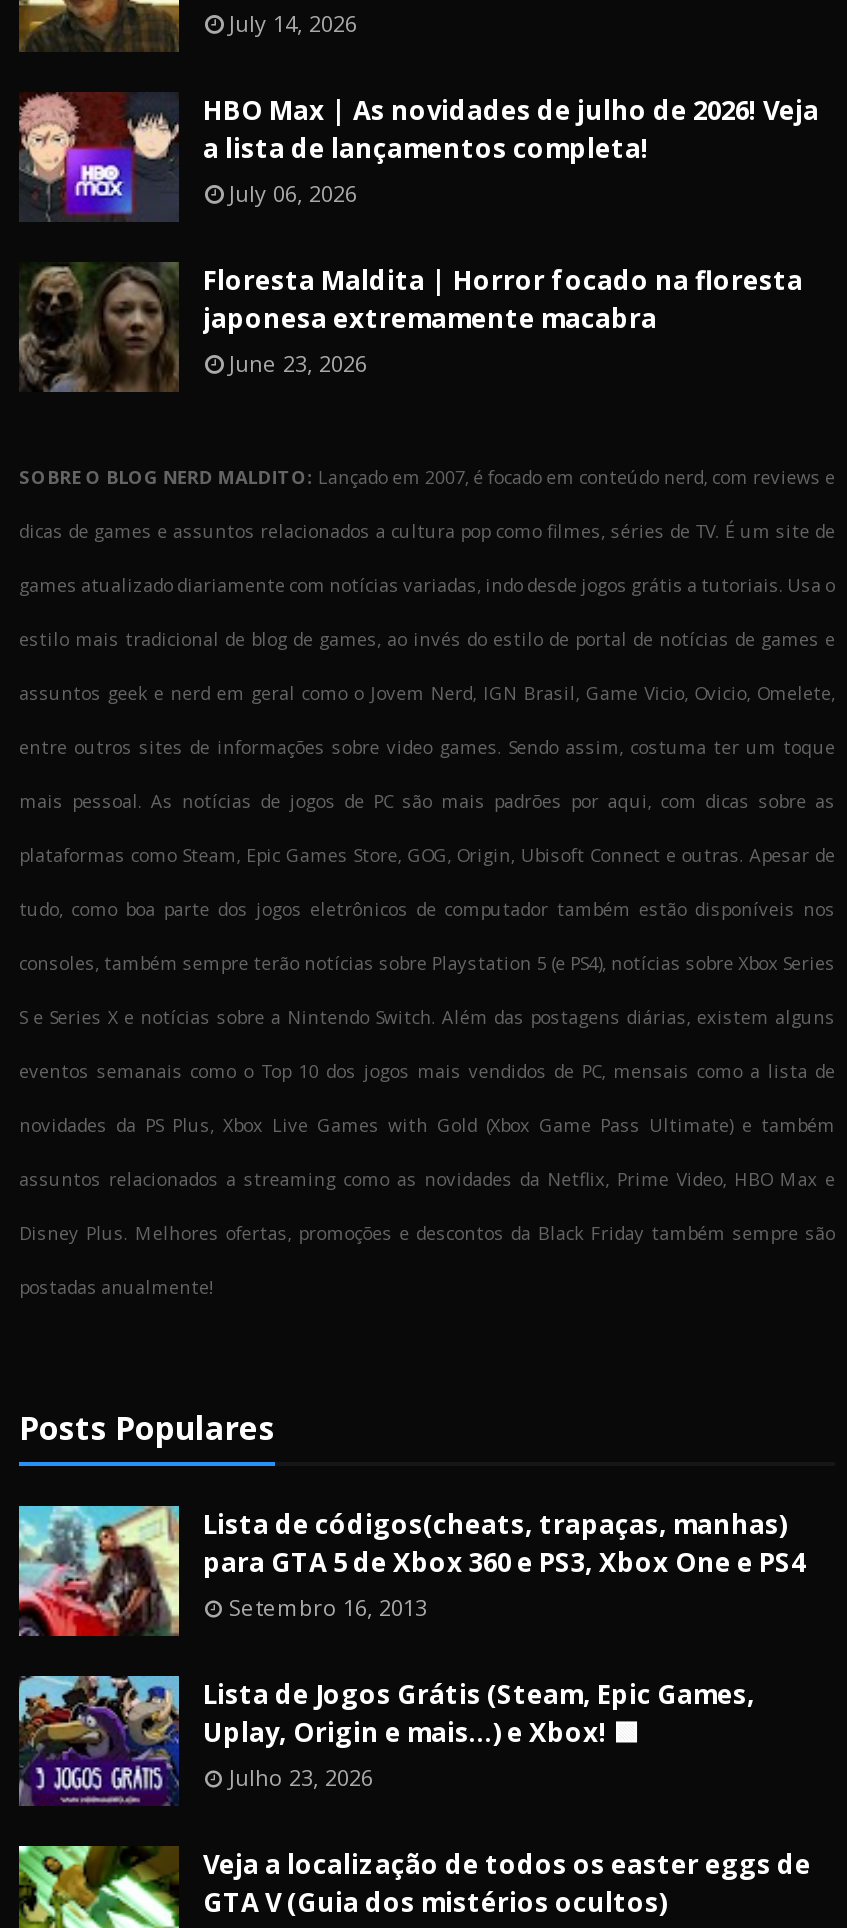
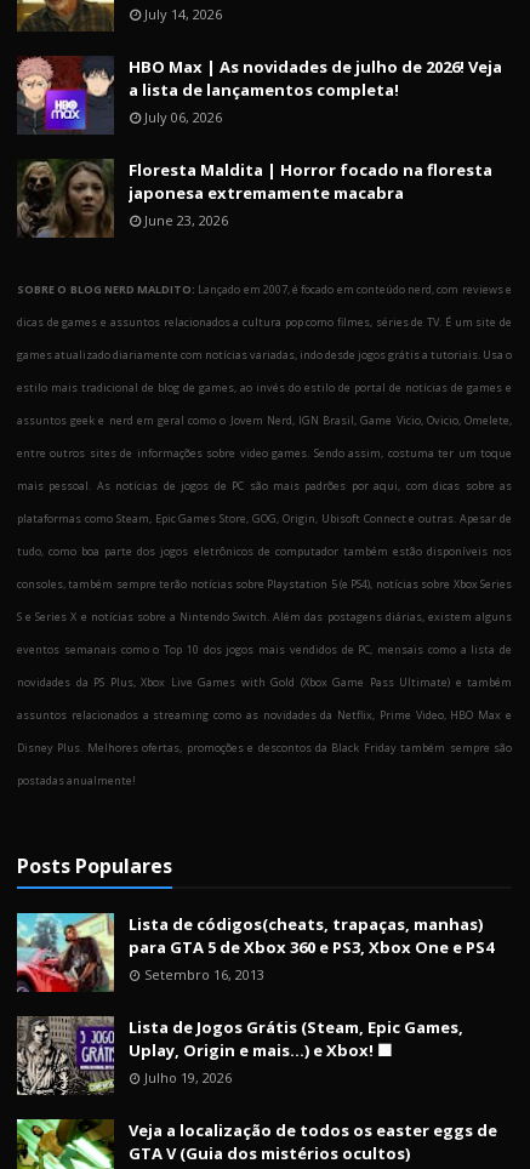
- [image]
- Julho 23, 2026
+ [image]
+ Julho 19, 2026
